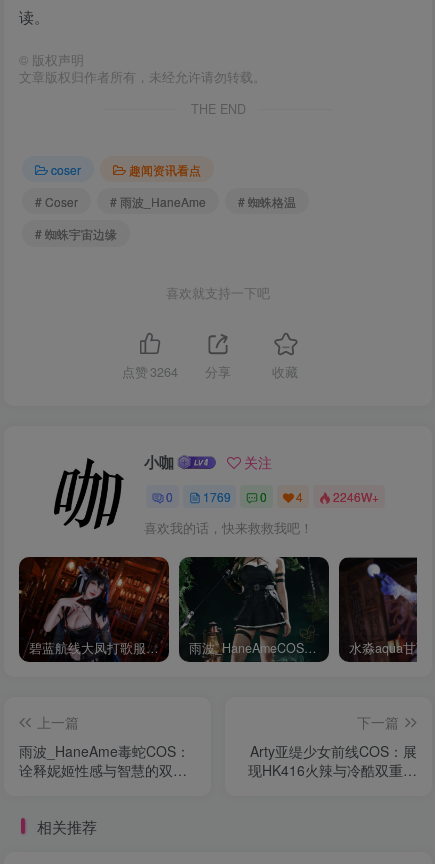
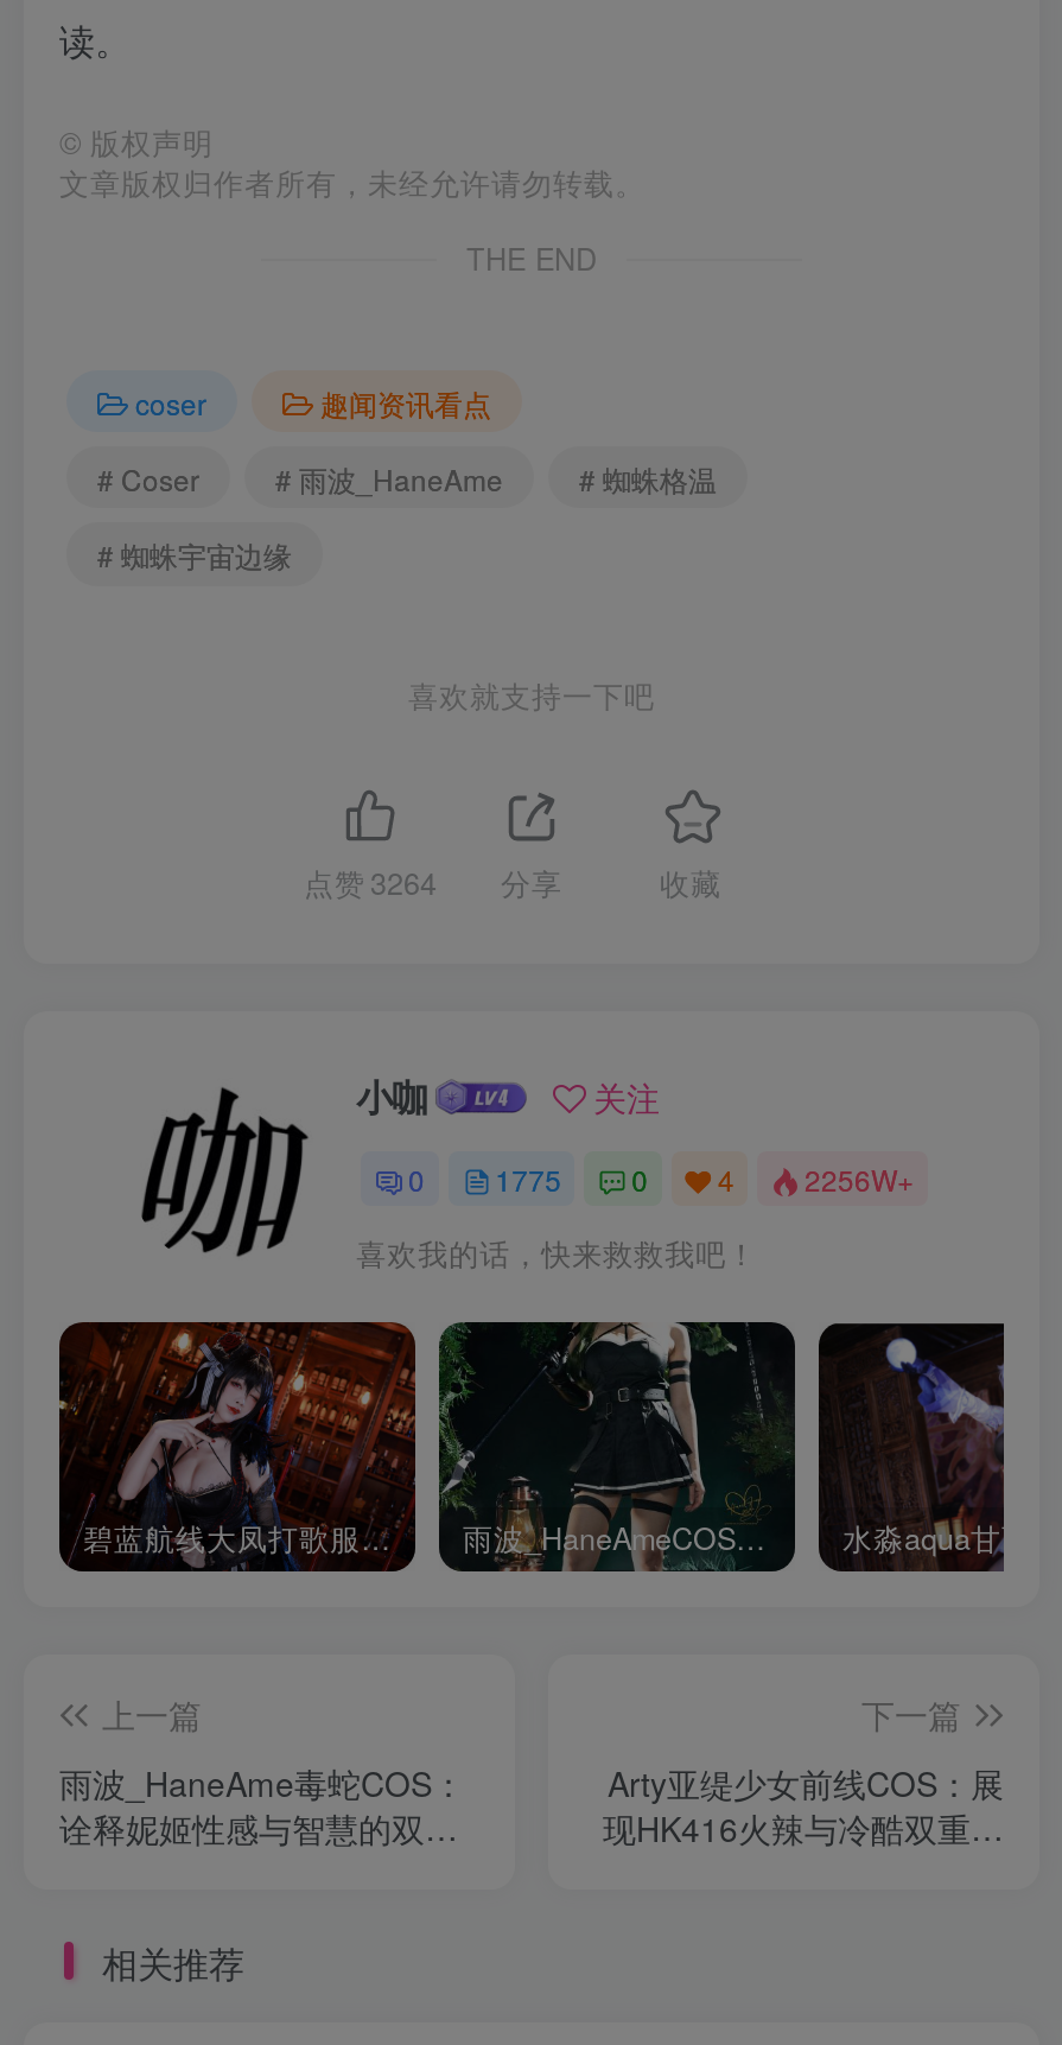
- 1769
+ 1775

- 2246W+
+ 2256W+
